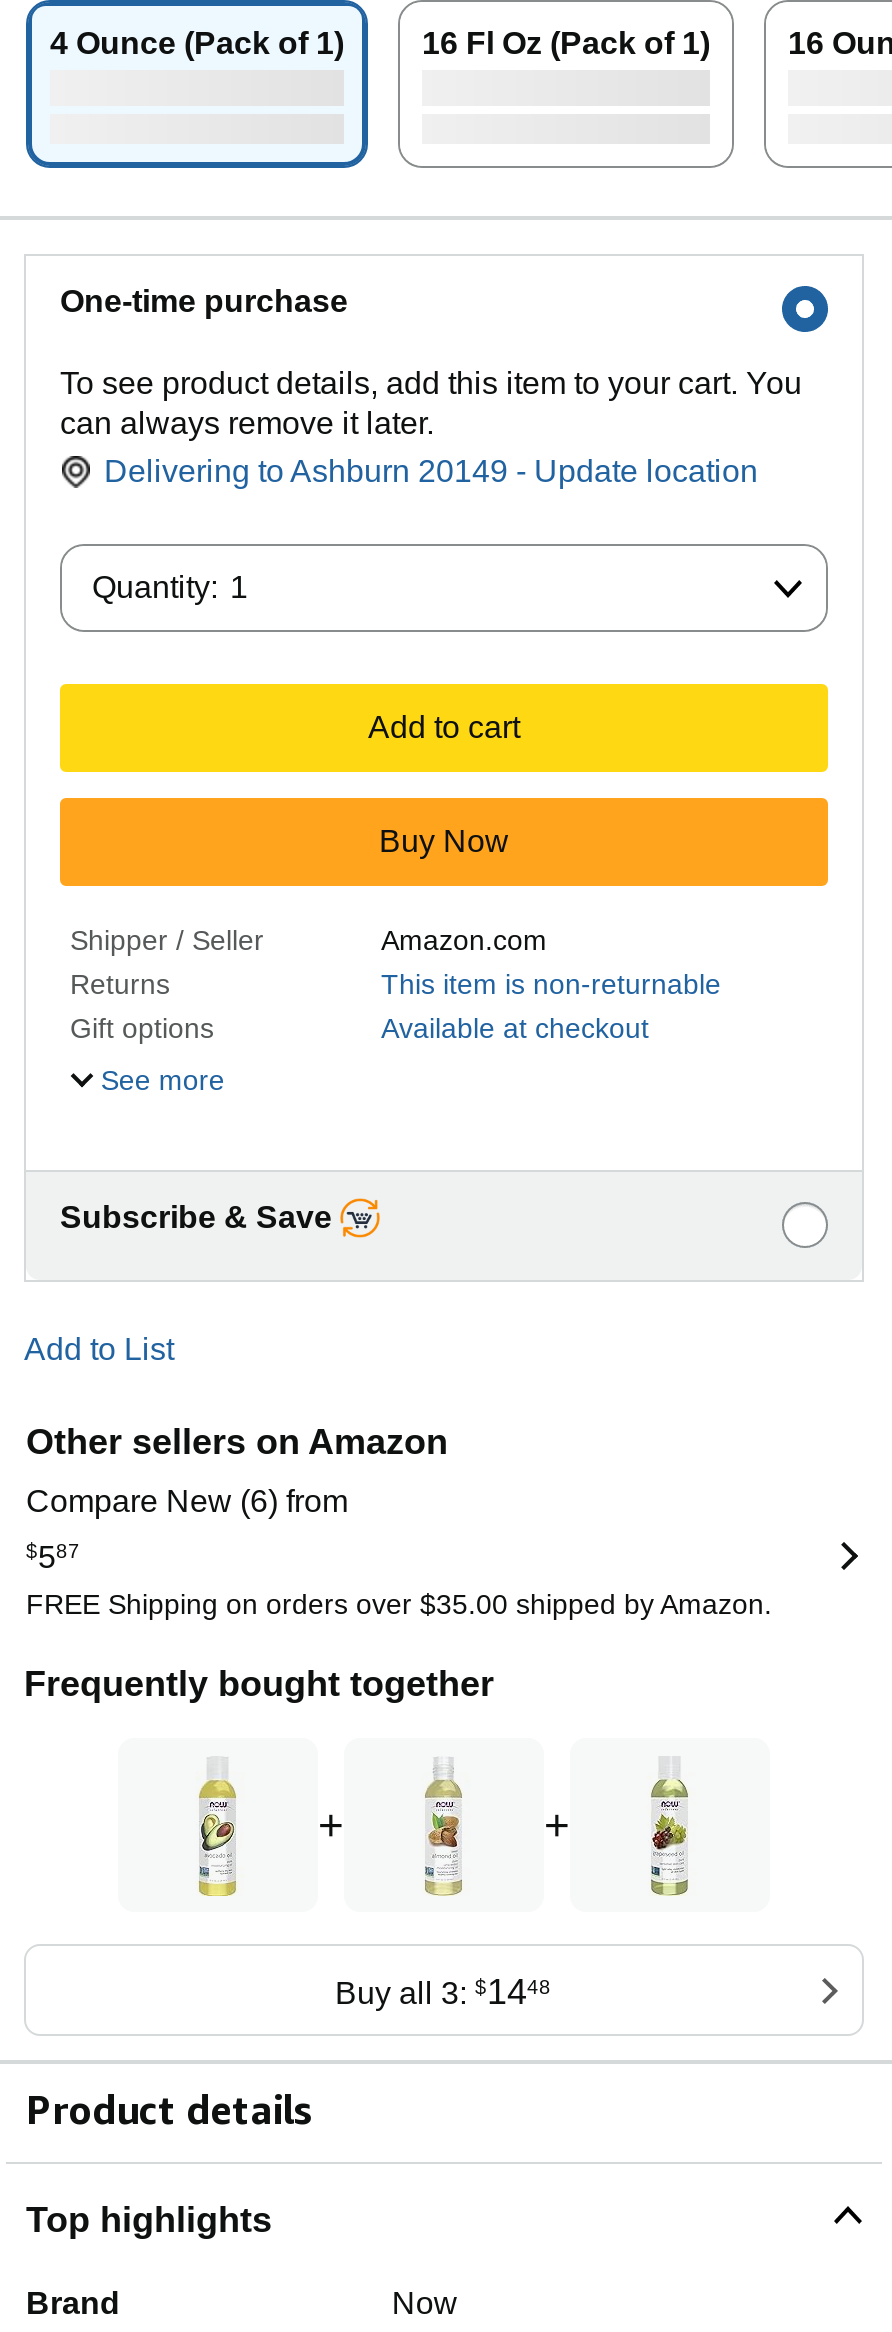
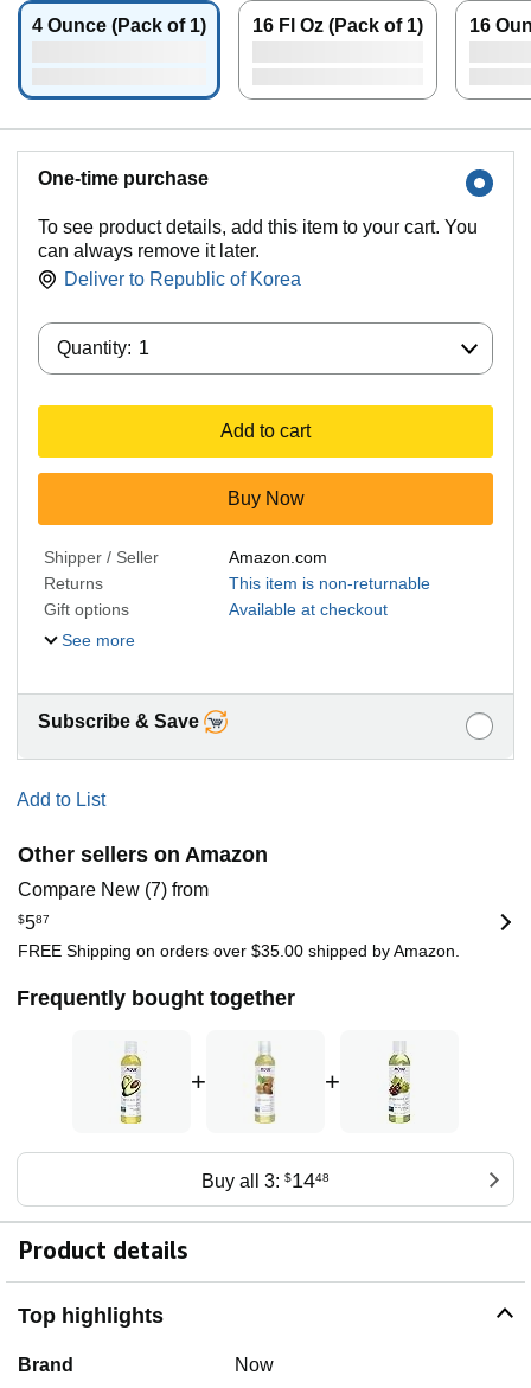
- Delivering to Ashburn 20149 - Update location
+ Deliver to Republic of Korea

- Compare New (6) from
+ Compare New (7) from
